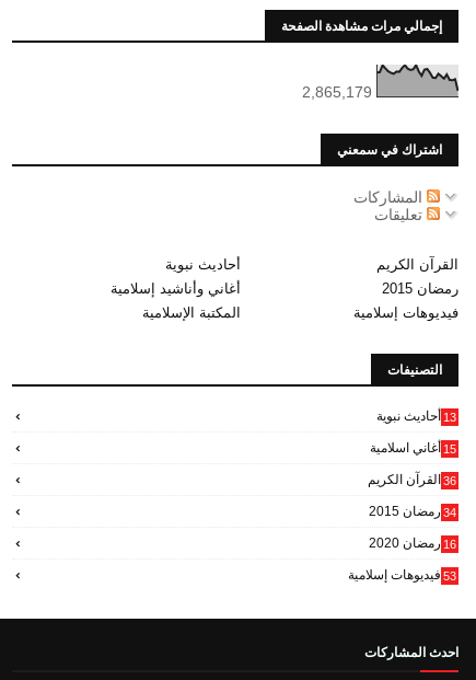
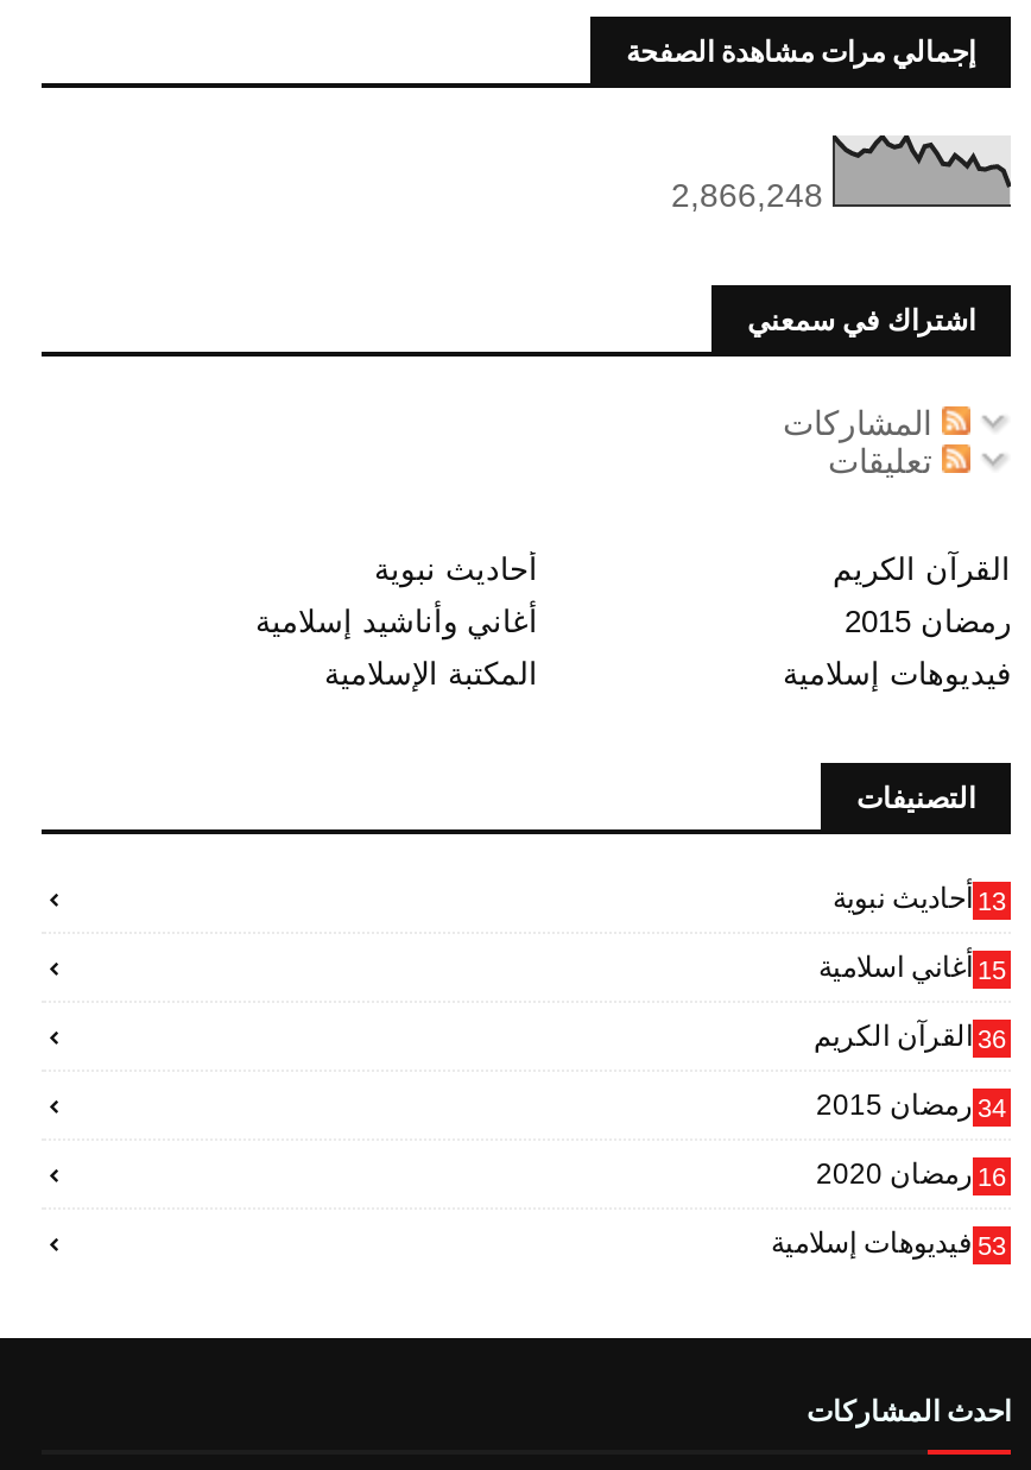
- 2,865,179
+ 2,866,248
